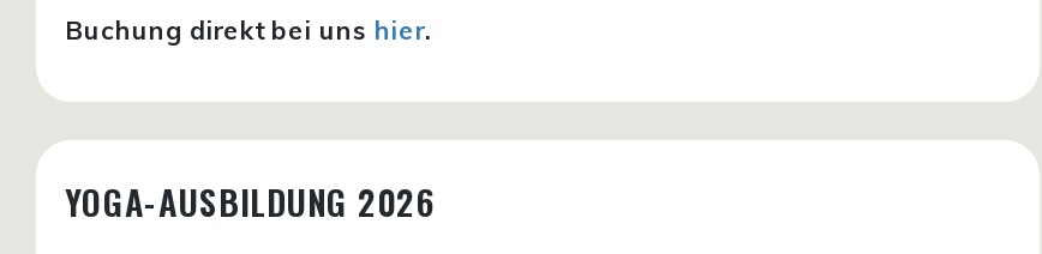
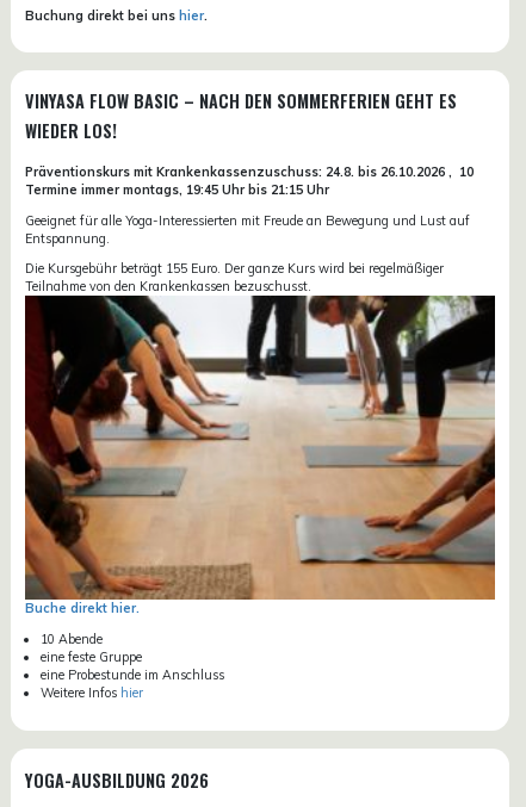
+ [image]
+ VINYASA FLOW BASIC – NACH DEN SOMMERFERIEN GEHT ES
+ WIEDER LOS!
+ Präventionskurs mit Krankenkassenzuschuss: 24.8. bis 26.10.2026 , 10
+ Termine immer montags, 19:45 Uhr bis 21:15 Uhr
+ Geeignet für alle Yoga-Interessierten mit Freude an Bewegung und Lust auf
+ Entspannung.
+ Die Kursgebühr beträgt 155 Euro. Der ganze Kurs wird bei regelmäßiger
+ Teilnahme von den Krankenkassen bezuschusst.

+ Buche direkt hier.
+ 10 Abende
+ eine feste Gruppe
+ eine Probestunde im Anschluss
+ Weitere Infos hier
